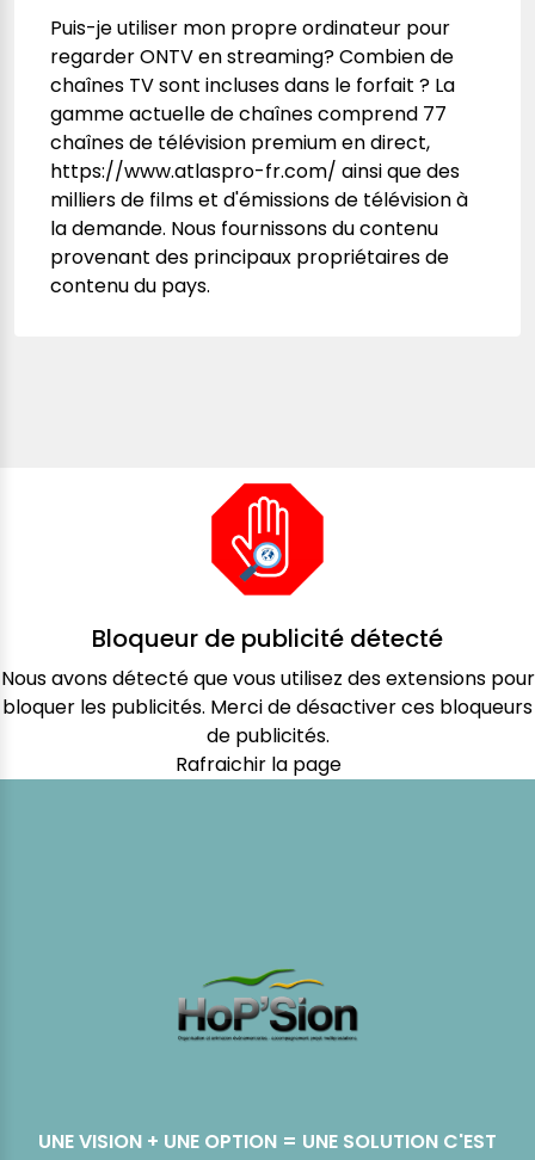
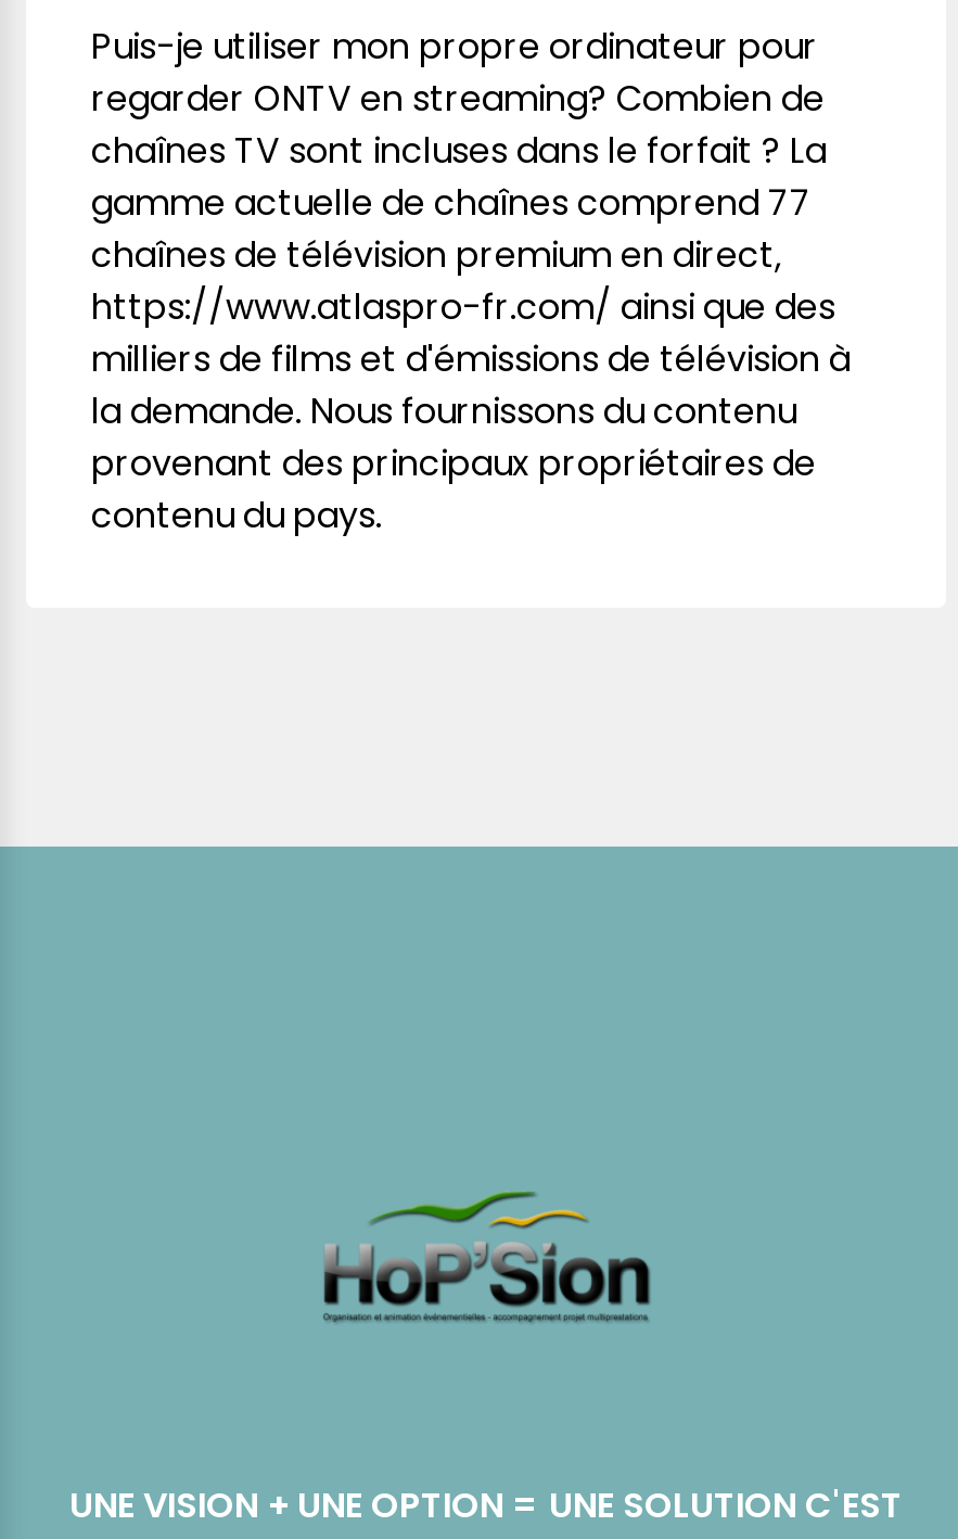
- [image]
- Bloqueur de publicité détecté
- Nous avons détecté que vous utilisez des extensions pour
- bloquer les publicités. Merci de désactiver ces bloqueurs
- de publicités.
- Rafraichir la page
